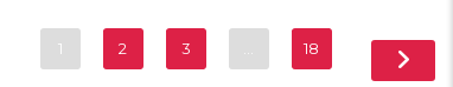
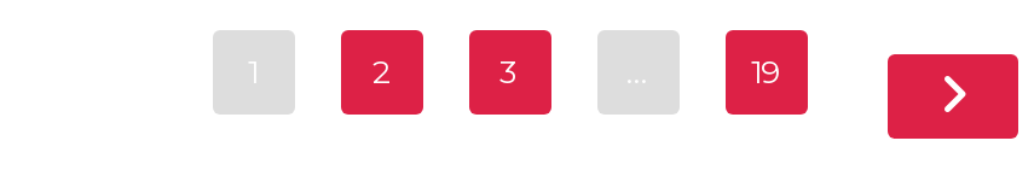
- 18
+ 19
